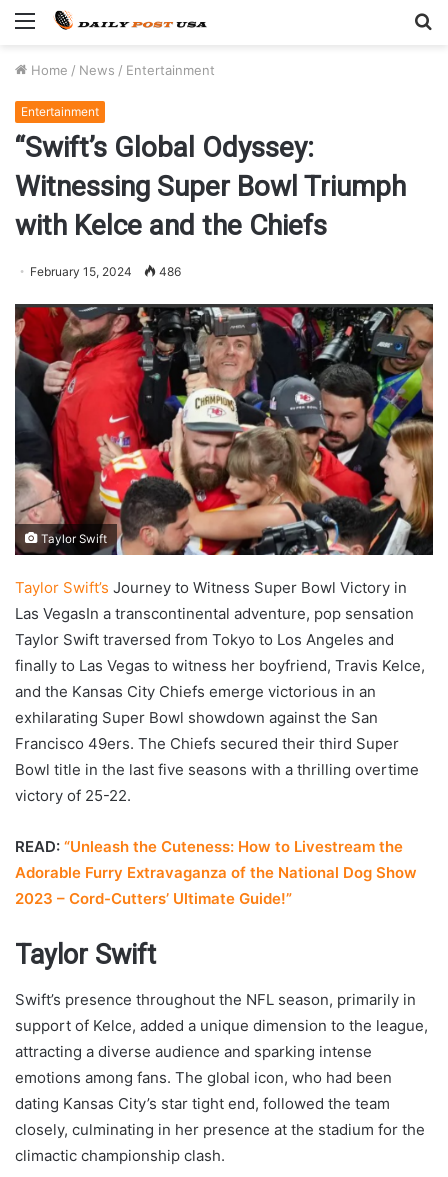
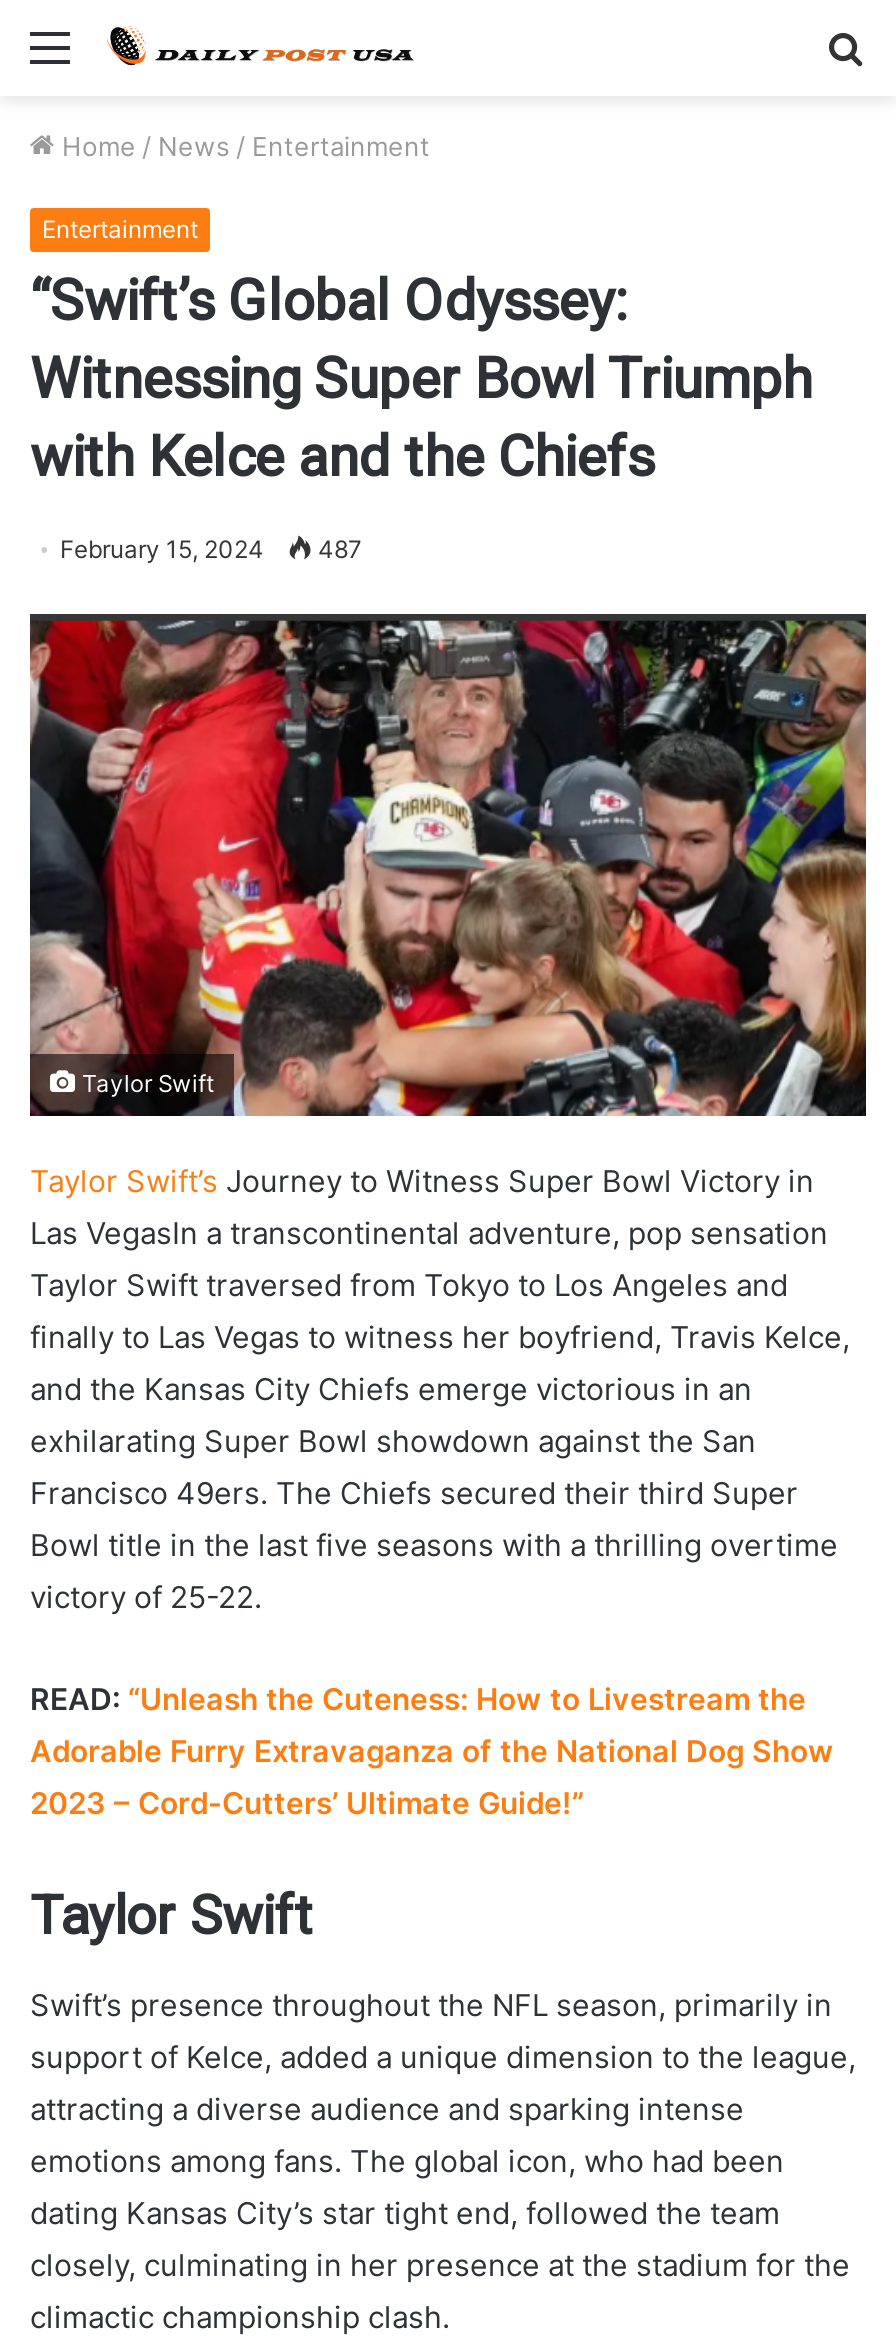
- February 15, 2024 486
+ February 15, 2024 487
